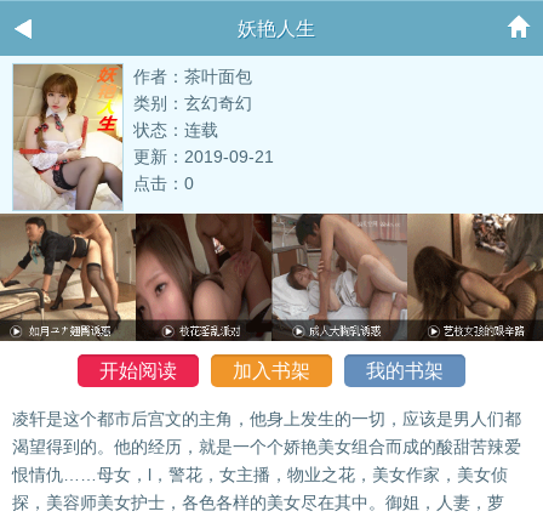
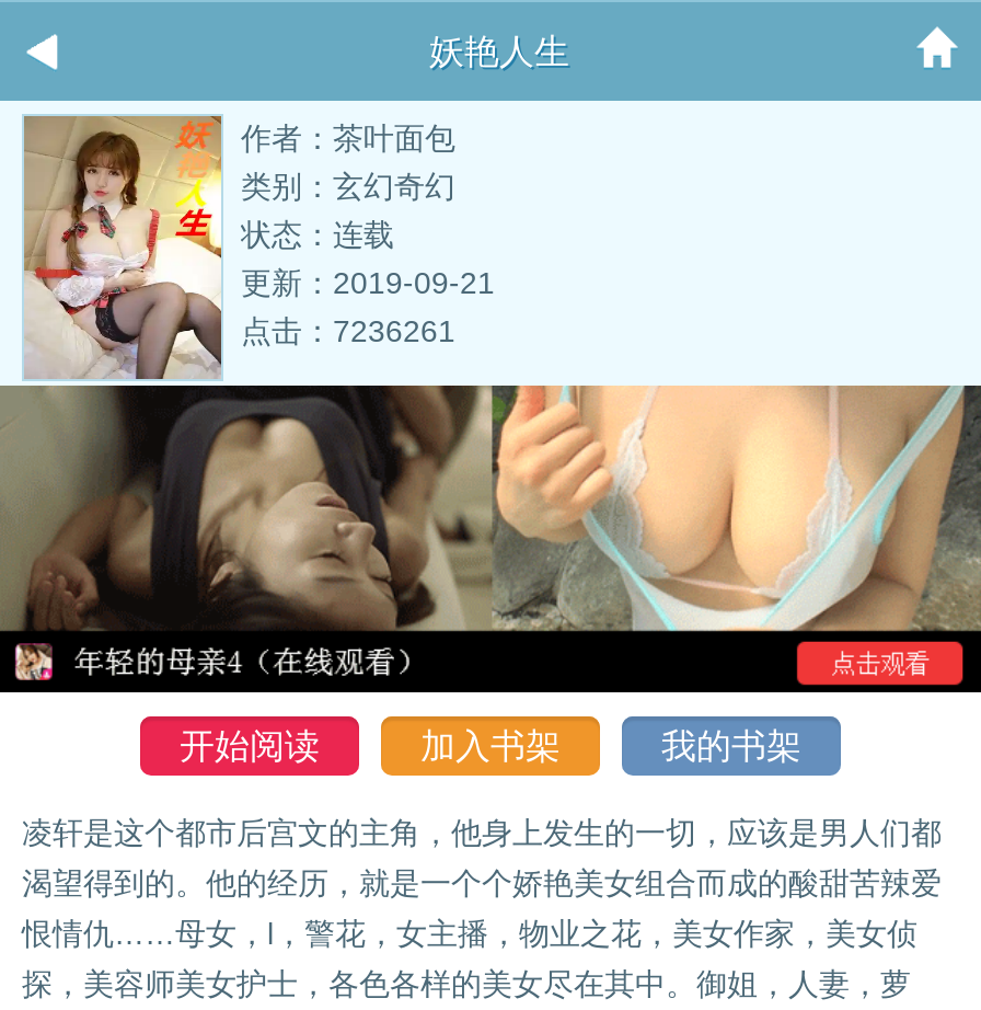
- 点击：0
+ 点击：7236261

- [image]
+ [image]
